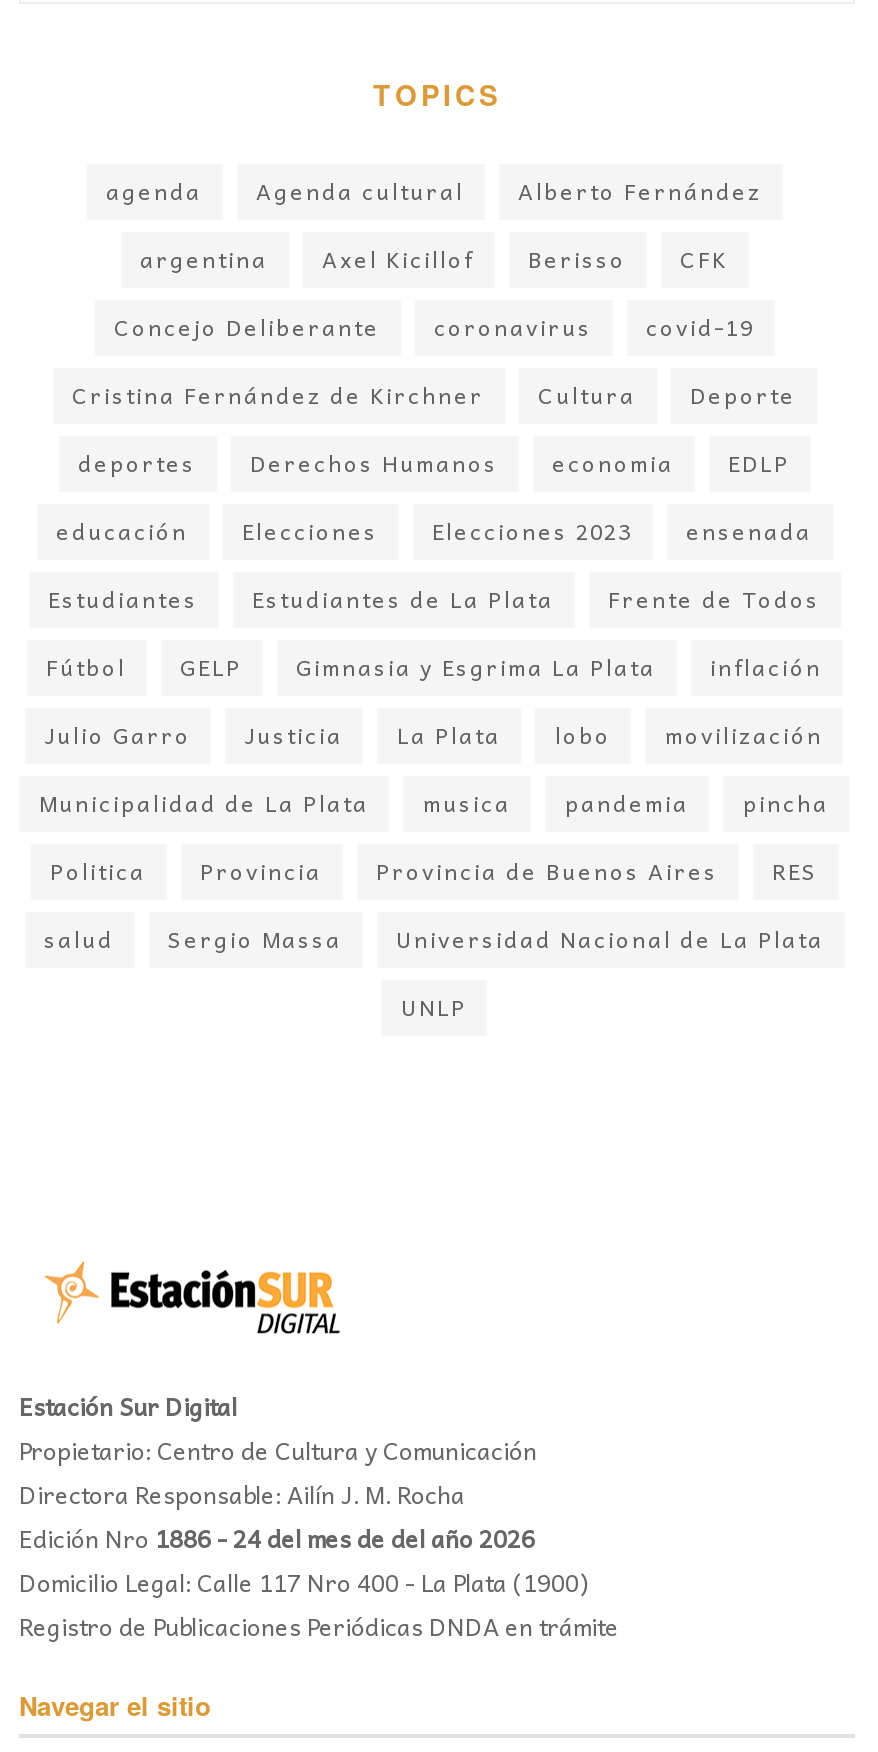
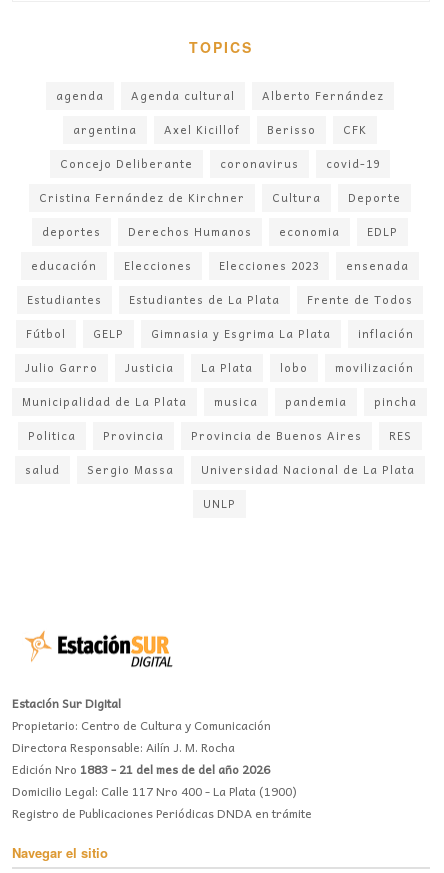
- Edición Nro 1886 - 24 del mes de del año 2026
+ Edición Nro 1883 - 21 del mes de del año 2026
